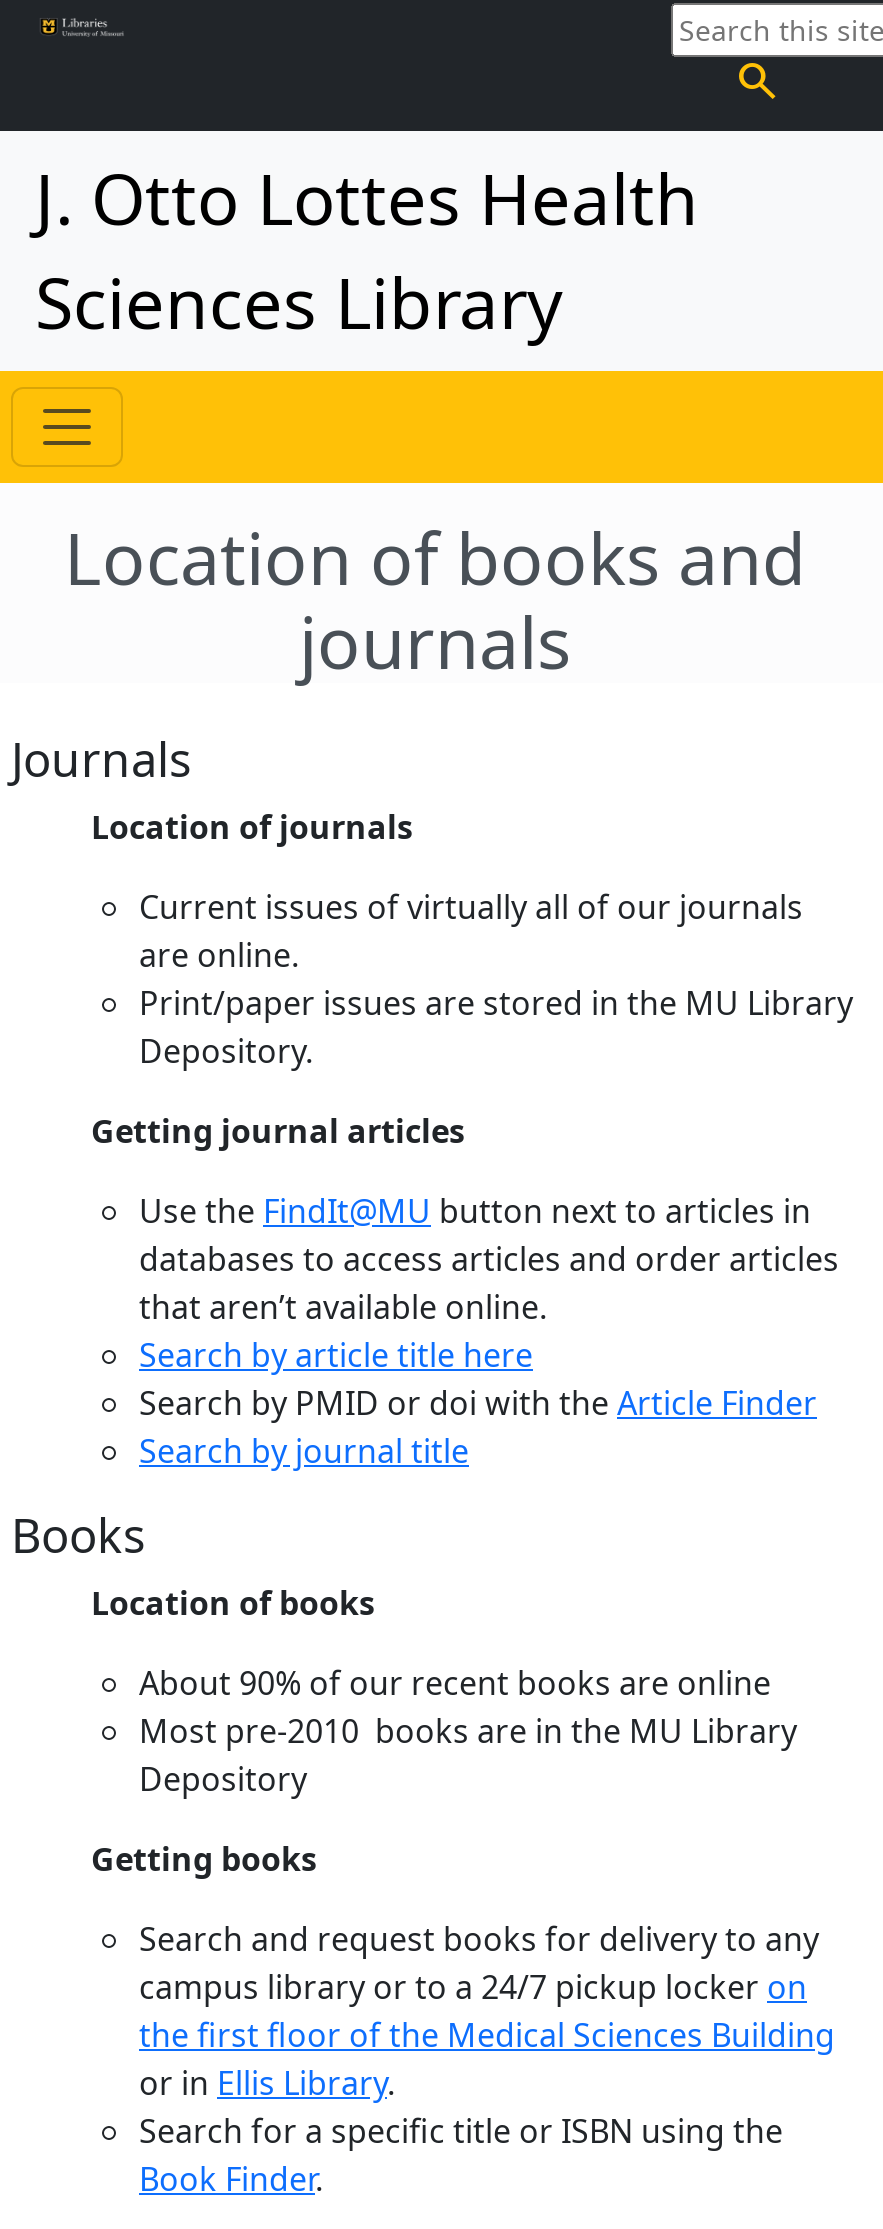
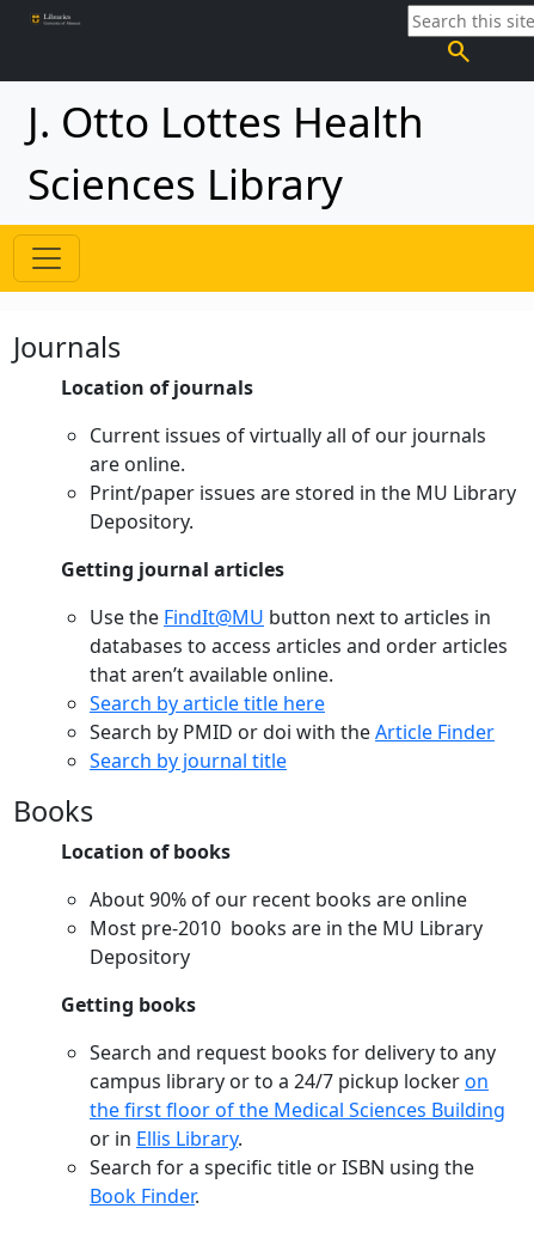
- Location of books and
- journals
